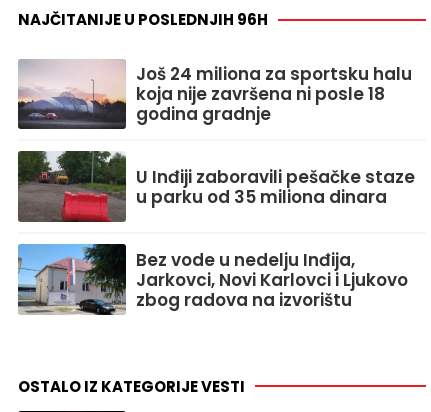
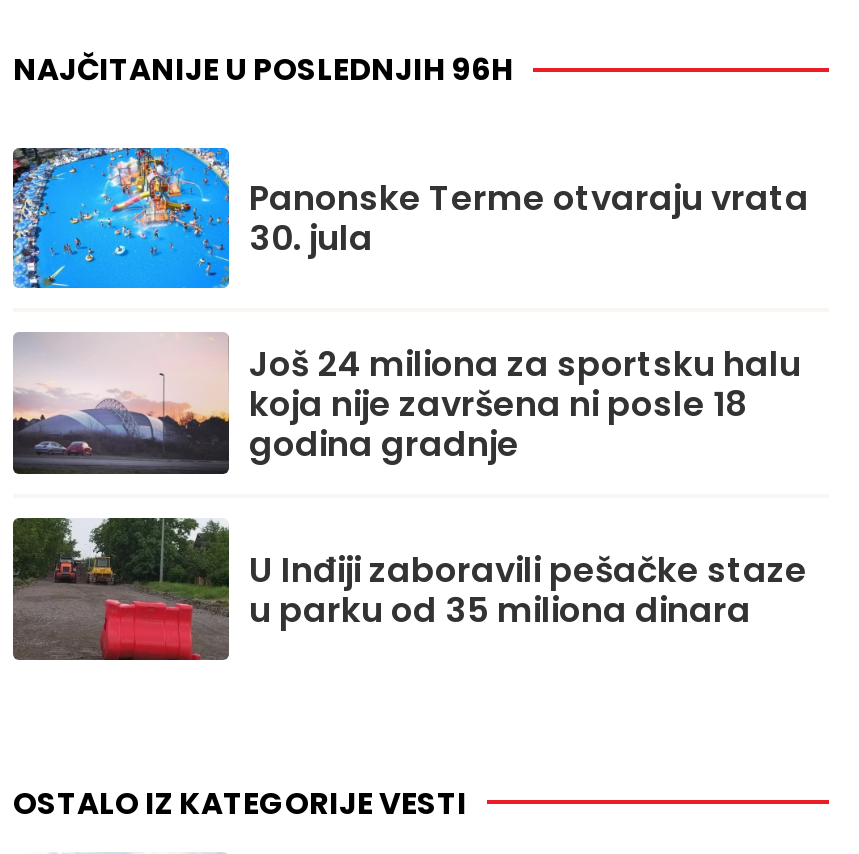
+ [image]
+ Panonske Terme otvaraju vrata
+ 30. jula

moved down: [image] | Još 24 miliona za sportsku halu | koja nije završena ni posle 18 | godina gradnje | U Inđiji zaboravili pešačke staze | u parku od 35 miliona dinara

- [image]
- Bez vode u nedelju Inđija,
- Jarkovci, Novi Karlovci i Ljukovo
- zbog radova na izvorištu
